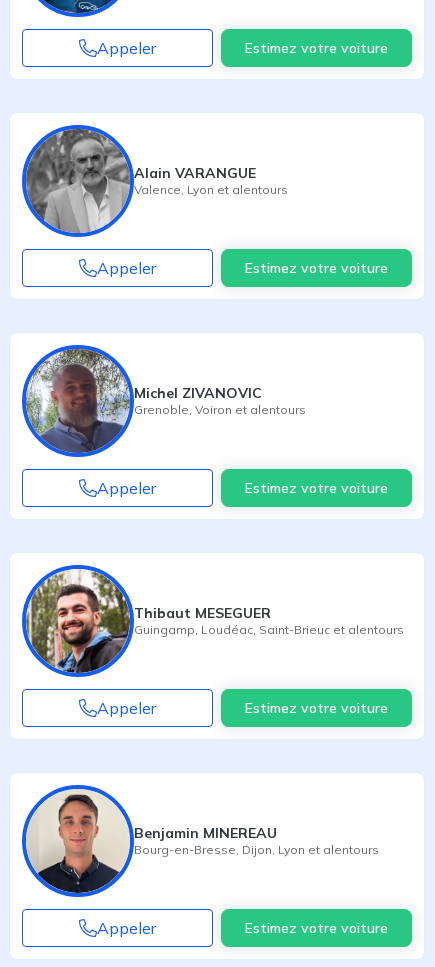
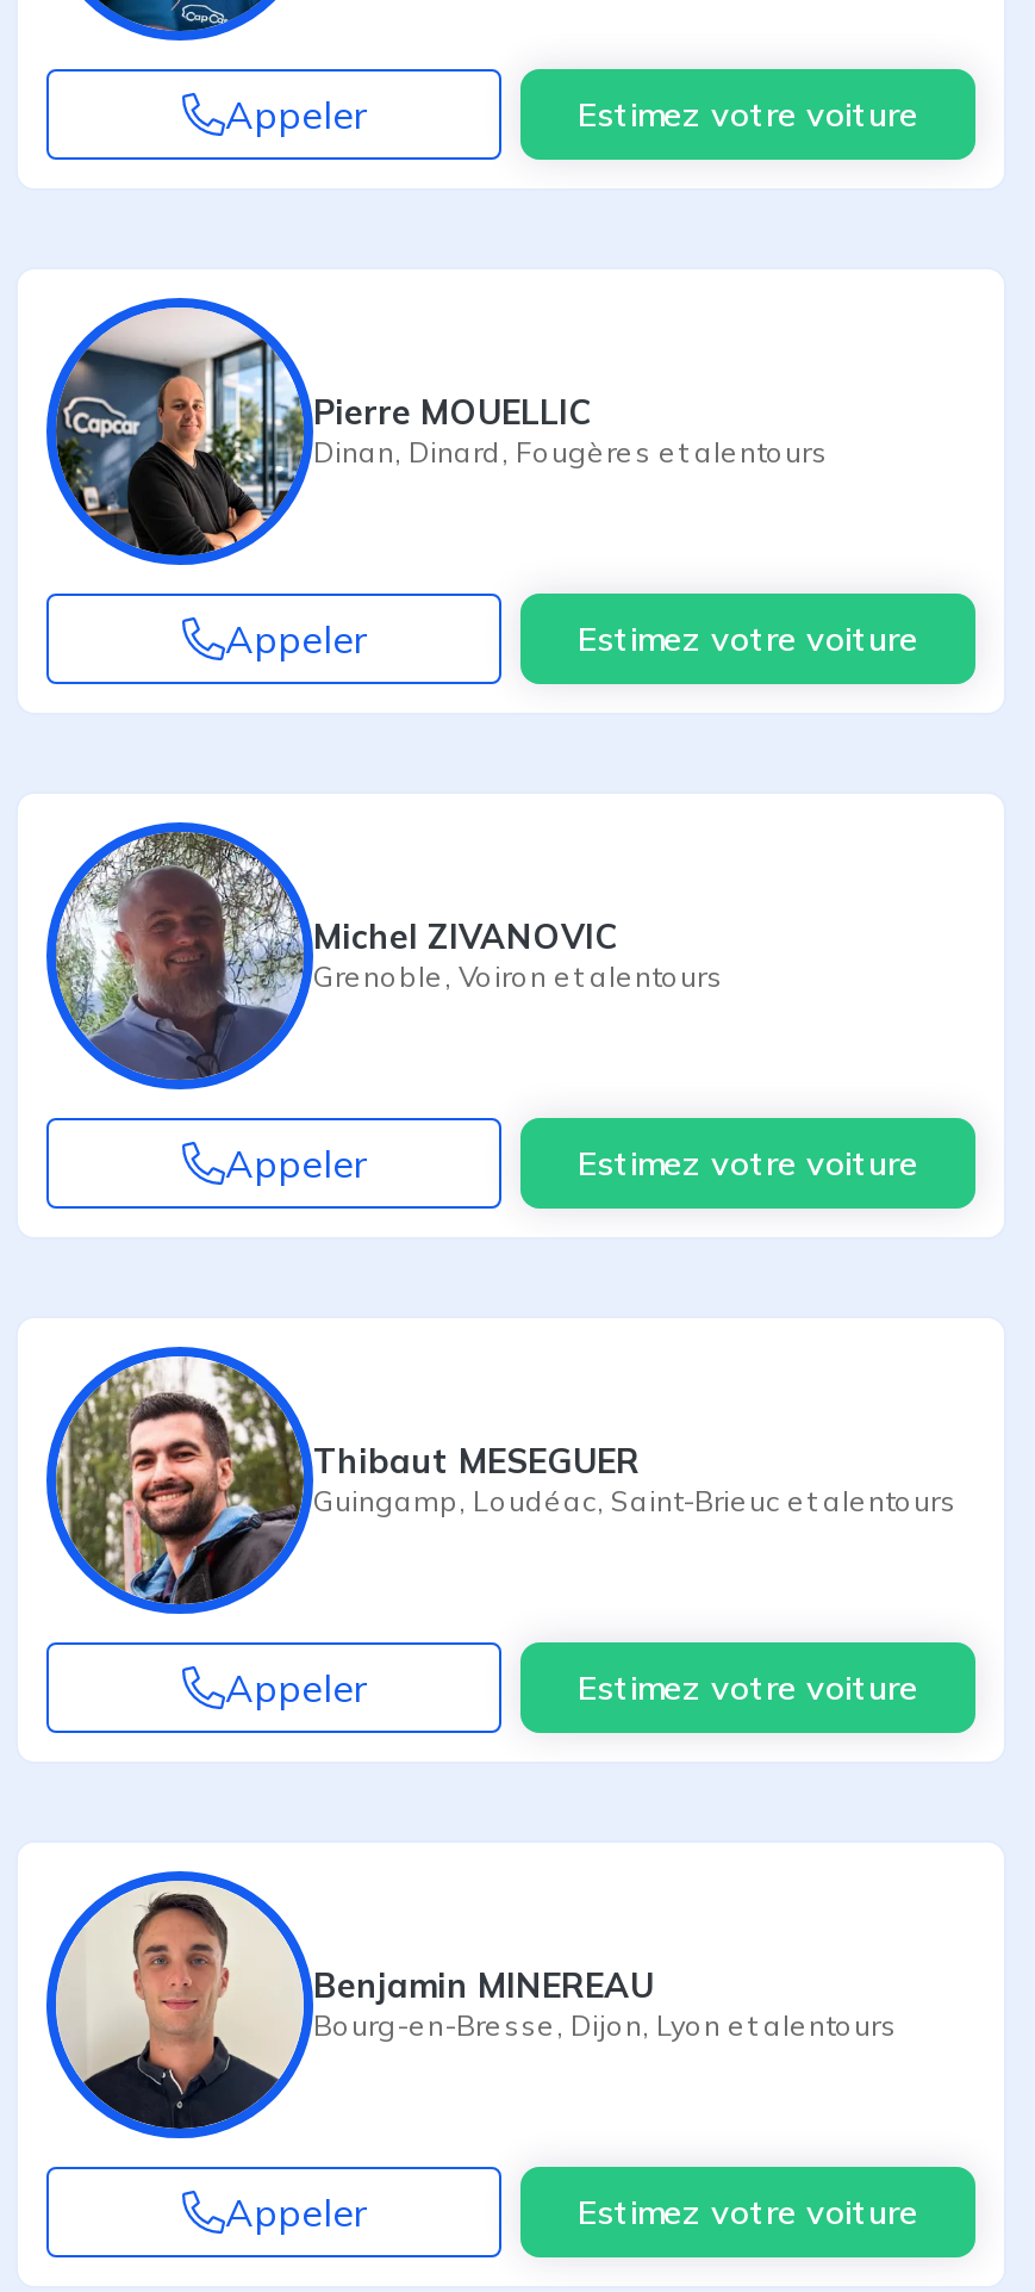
- [image]
- Alain VARANGUE
- Valence, Lyon et alentours
+ [image]
+ Pierre MOUELLIC
+ Dinan, Dinard, Fougères et alentours
